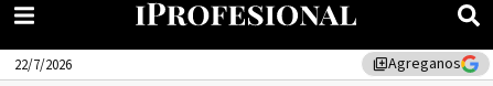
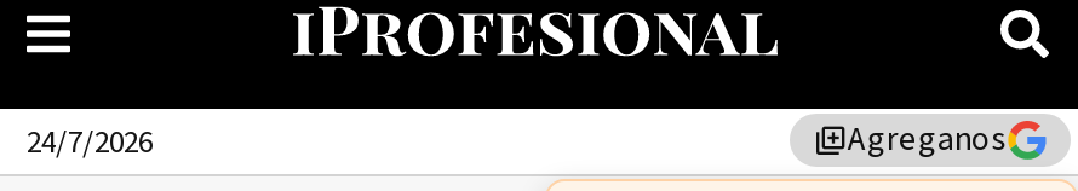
- 22/7/2026
+ 24/7/2026
